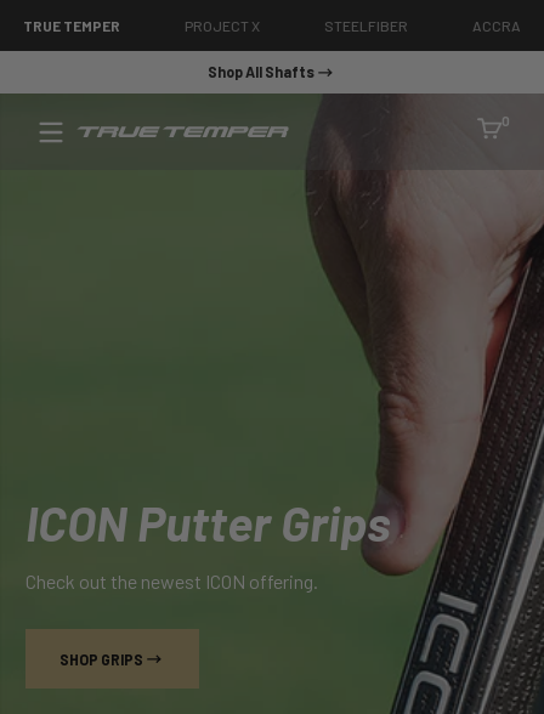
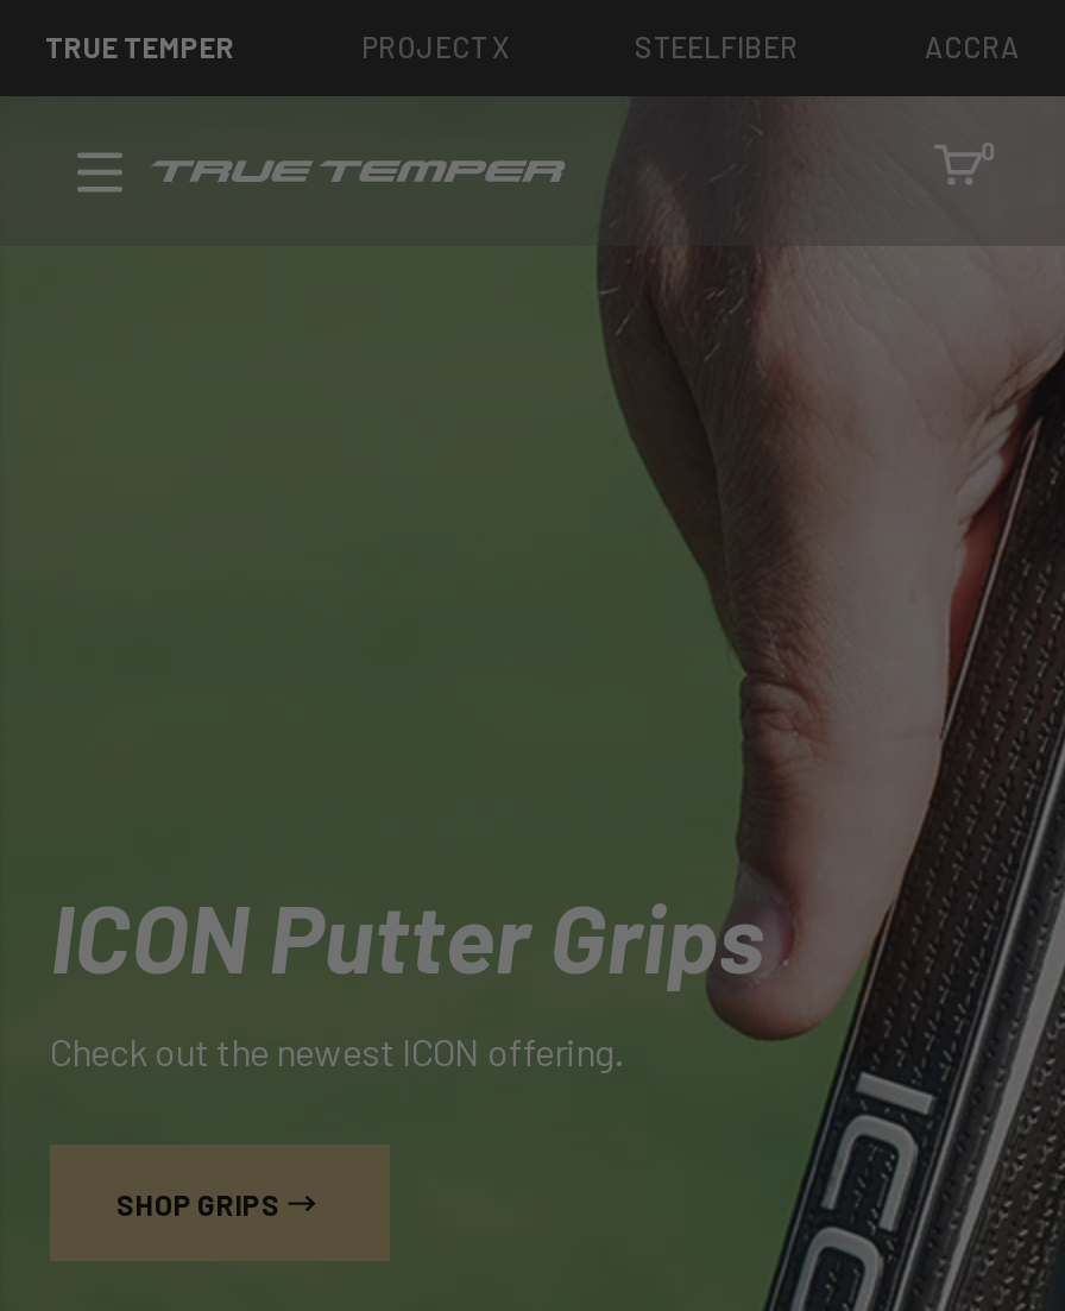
- Shop All Shafts
